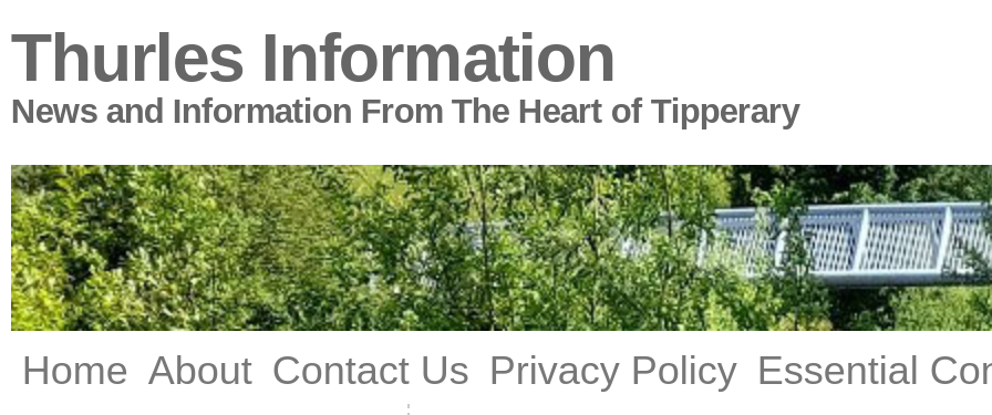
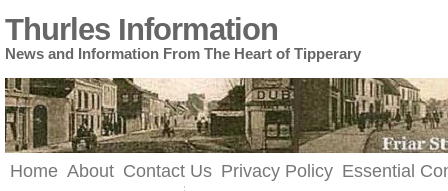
- [image]
+ [image]
